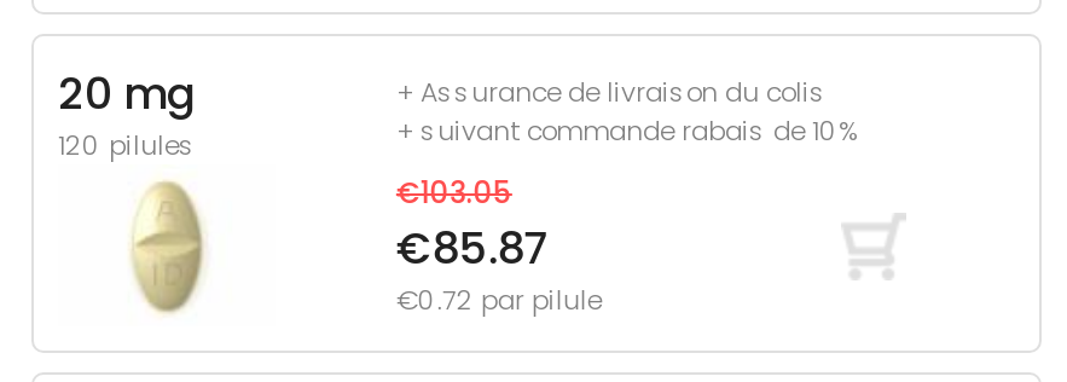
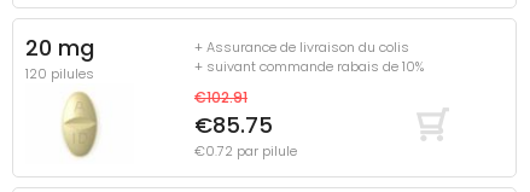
- €103.05
+ €102.91

- €85.87
+ €85.75
